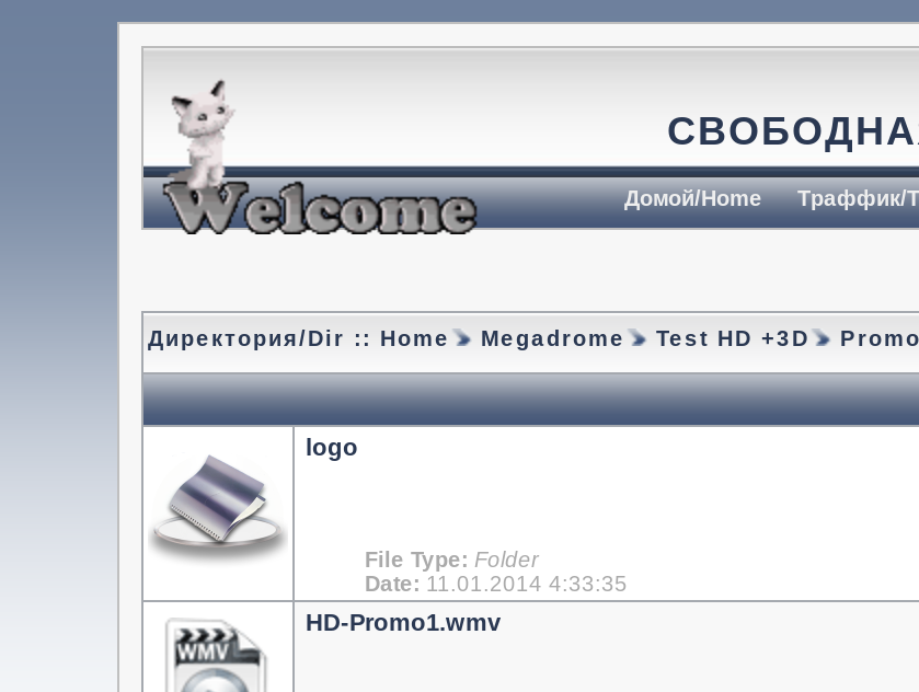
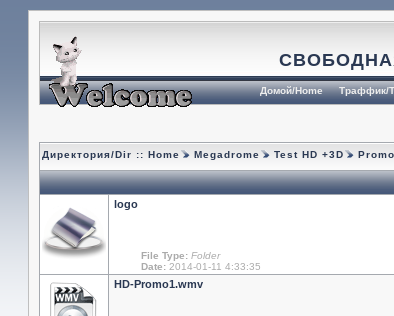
- Date: 11.01.2014 4:33:35
+ Date: 2014-01-11 4:33:35
